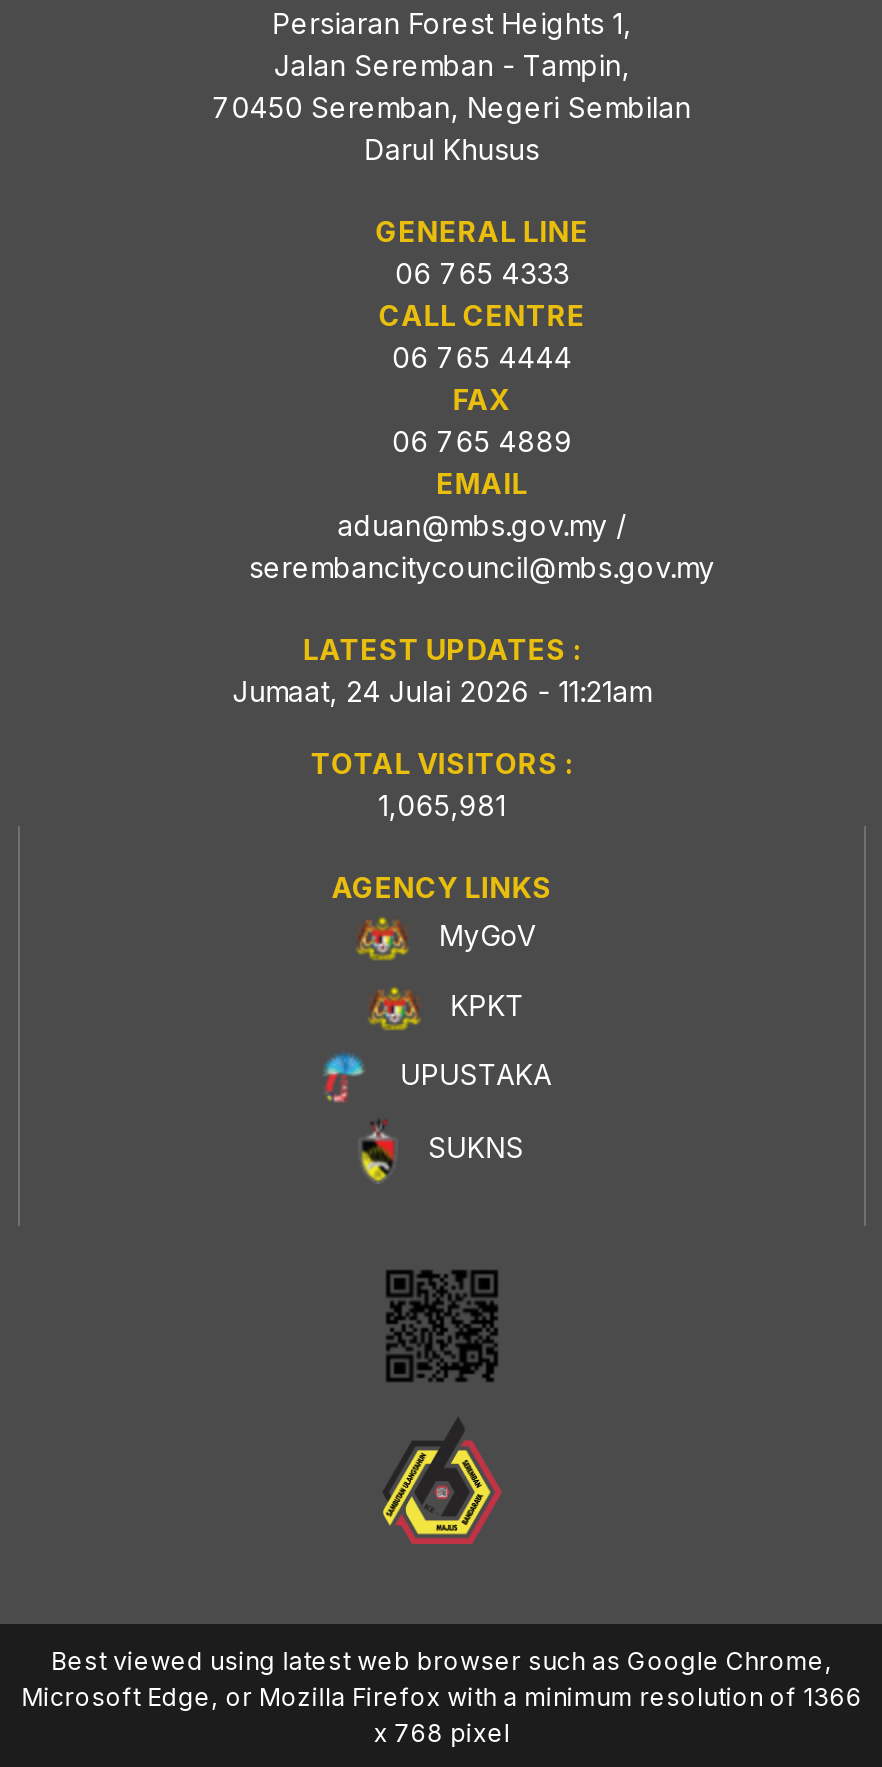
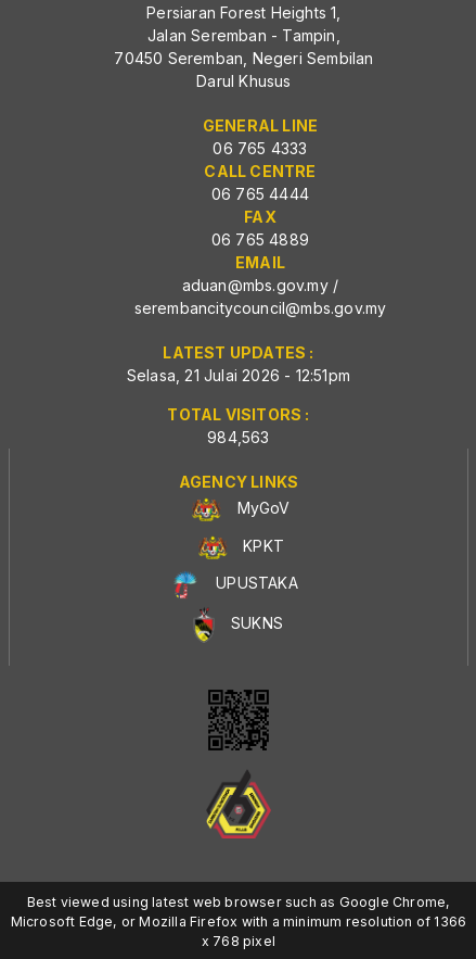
- Jumaat, 24 Julai 2026 - 11:21am
+ Selasa, 21 Julai 2026 - 12:51pm

- 1,065,981
+ 984,563
